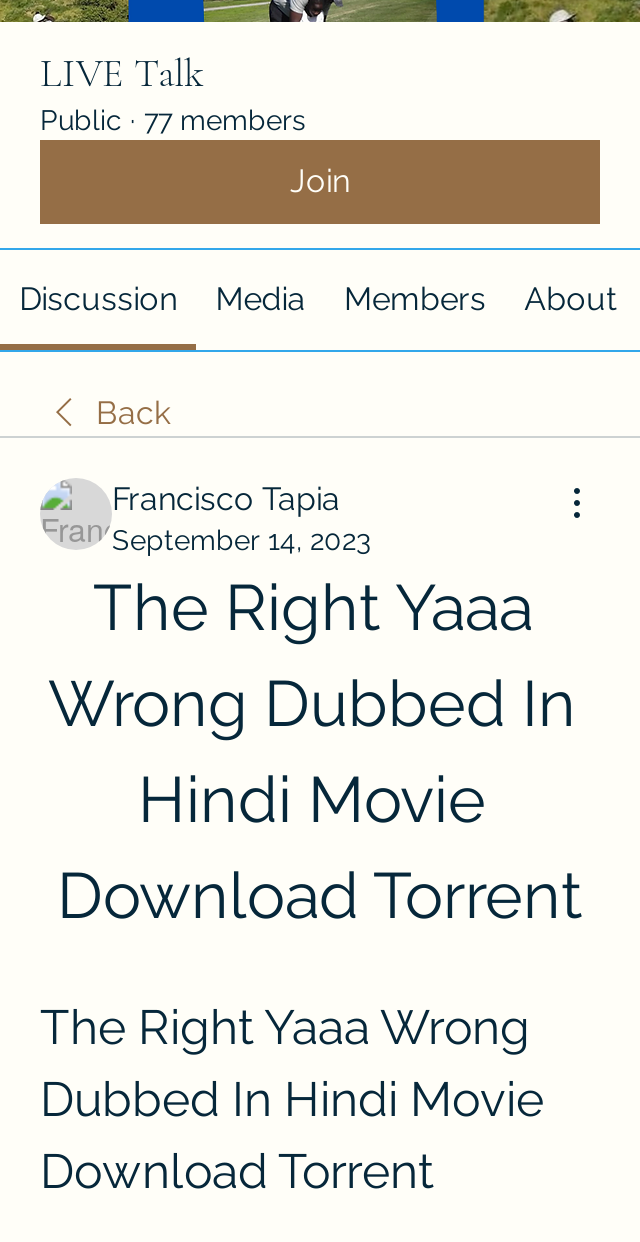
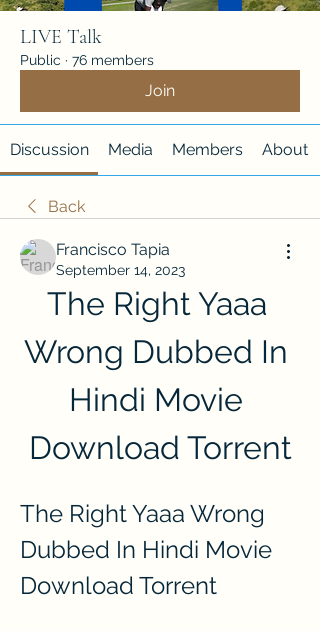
- Public · 77 members
+ Public · 76 members
